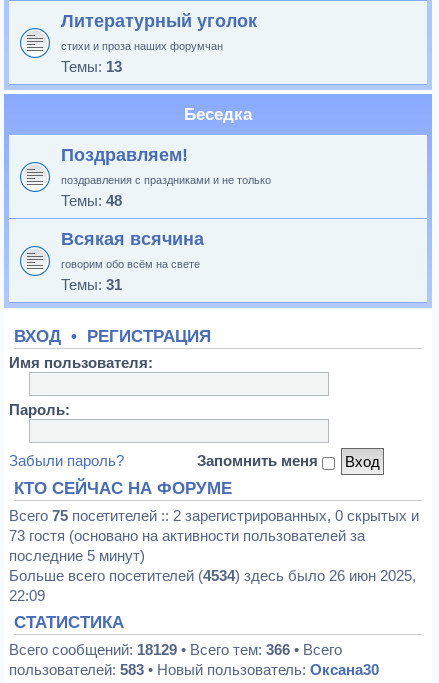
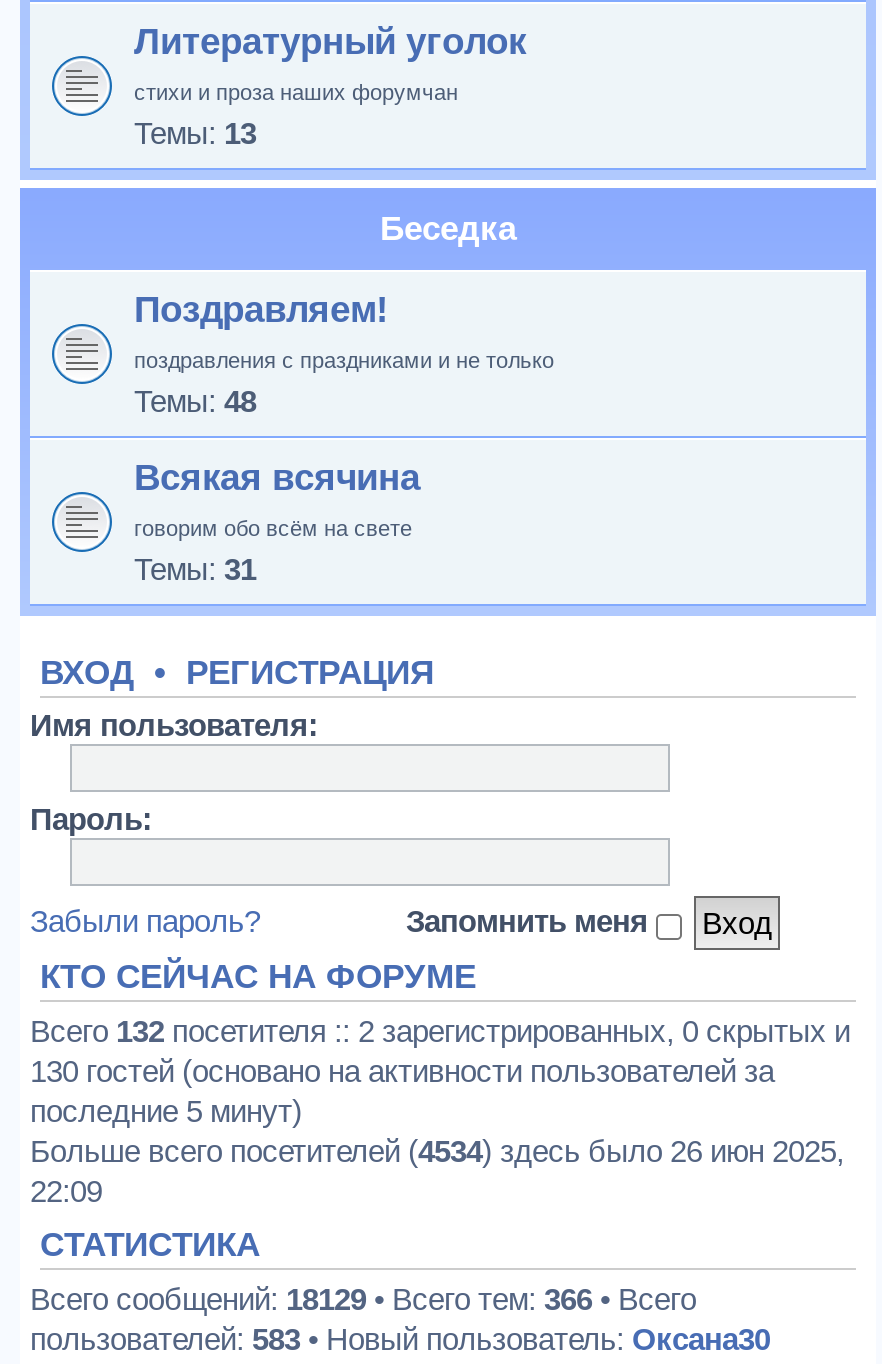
- Всего 75 посетителей :: 2 зарегистрированных, 0 скрытых и
+ Всего 132 посетителя :: 2 зарегистрированных, 0 скрытых и

- 73 гостя (основано на активности пользователей за
+ 130 гостей (основано на активности пользователей за
